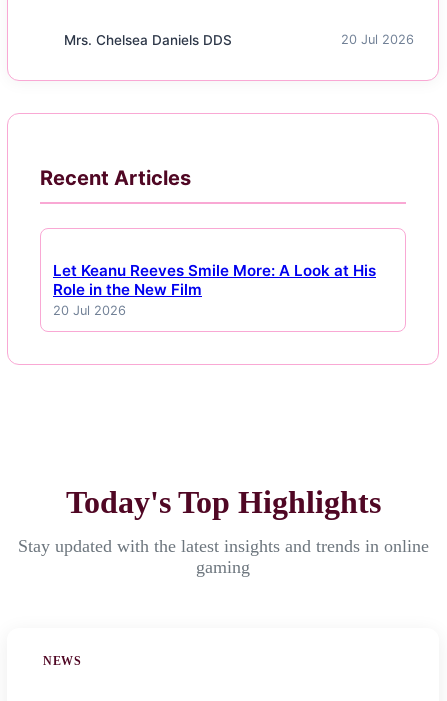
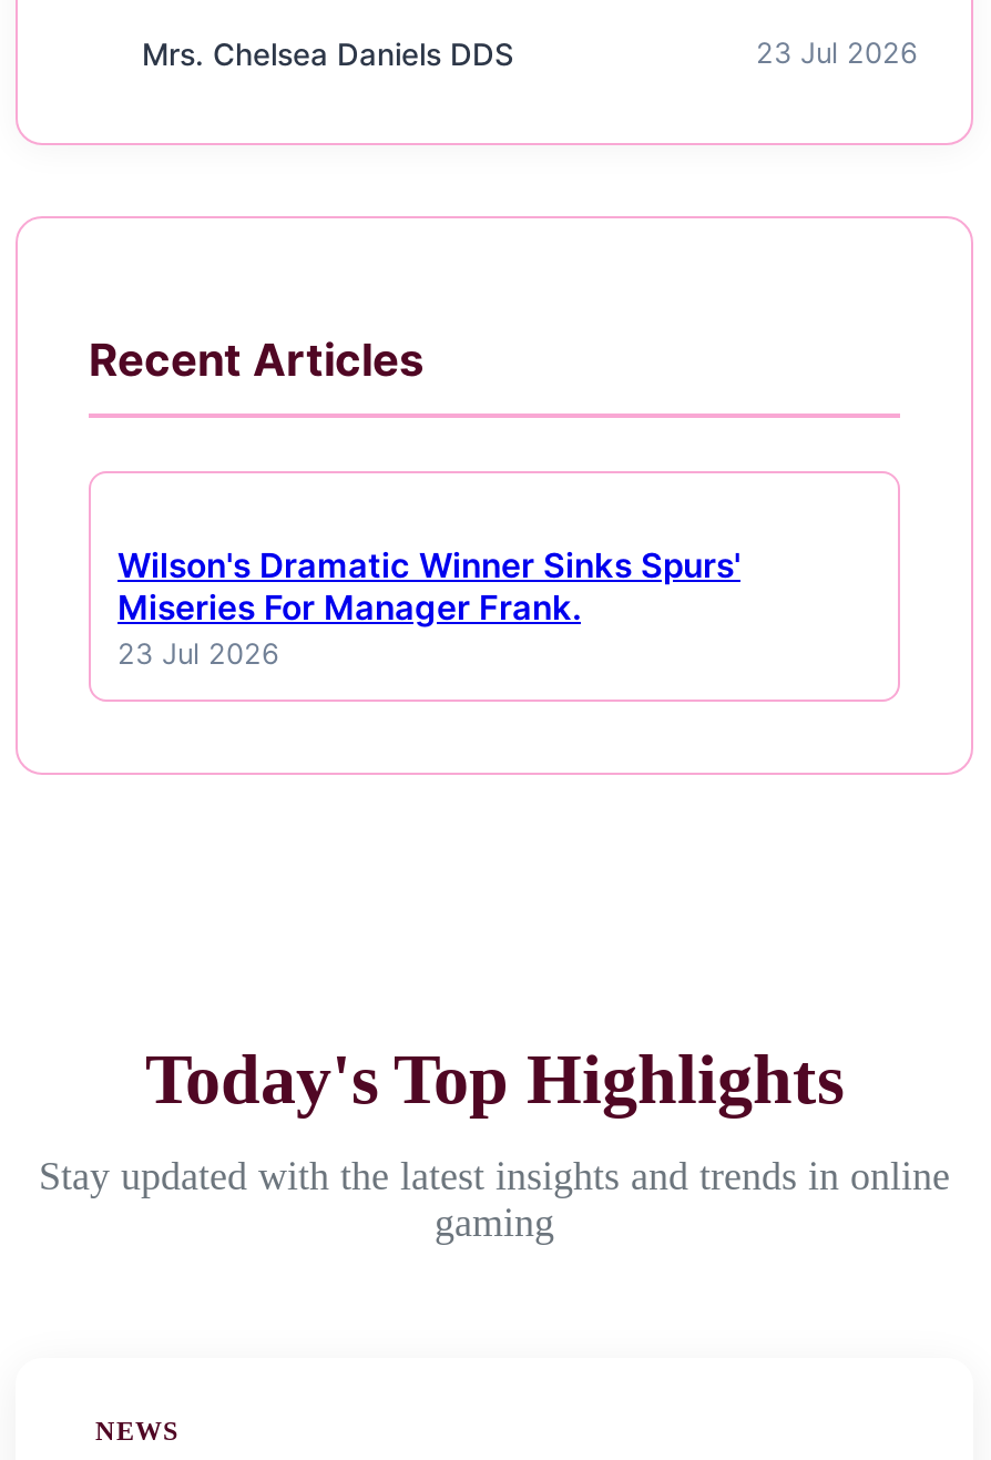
- 20 Jul 2026
+ 23 Jul 2026

- Let Keanu Reeves Smile More: A Look at His
- Role in the New Film
- 20 Jul 2026
+ Wilson's Dramatic Winner Sinks Spurs'
+ Miseries For Manager Frank.
+ 23 Jul 2026
